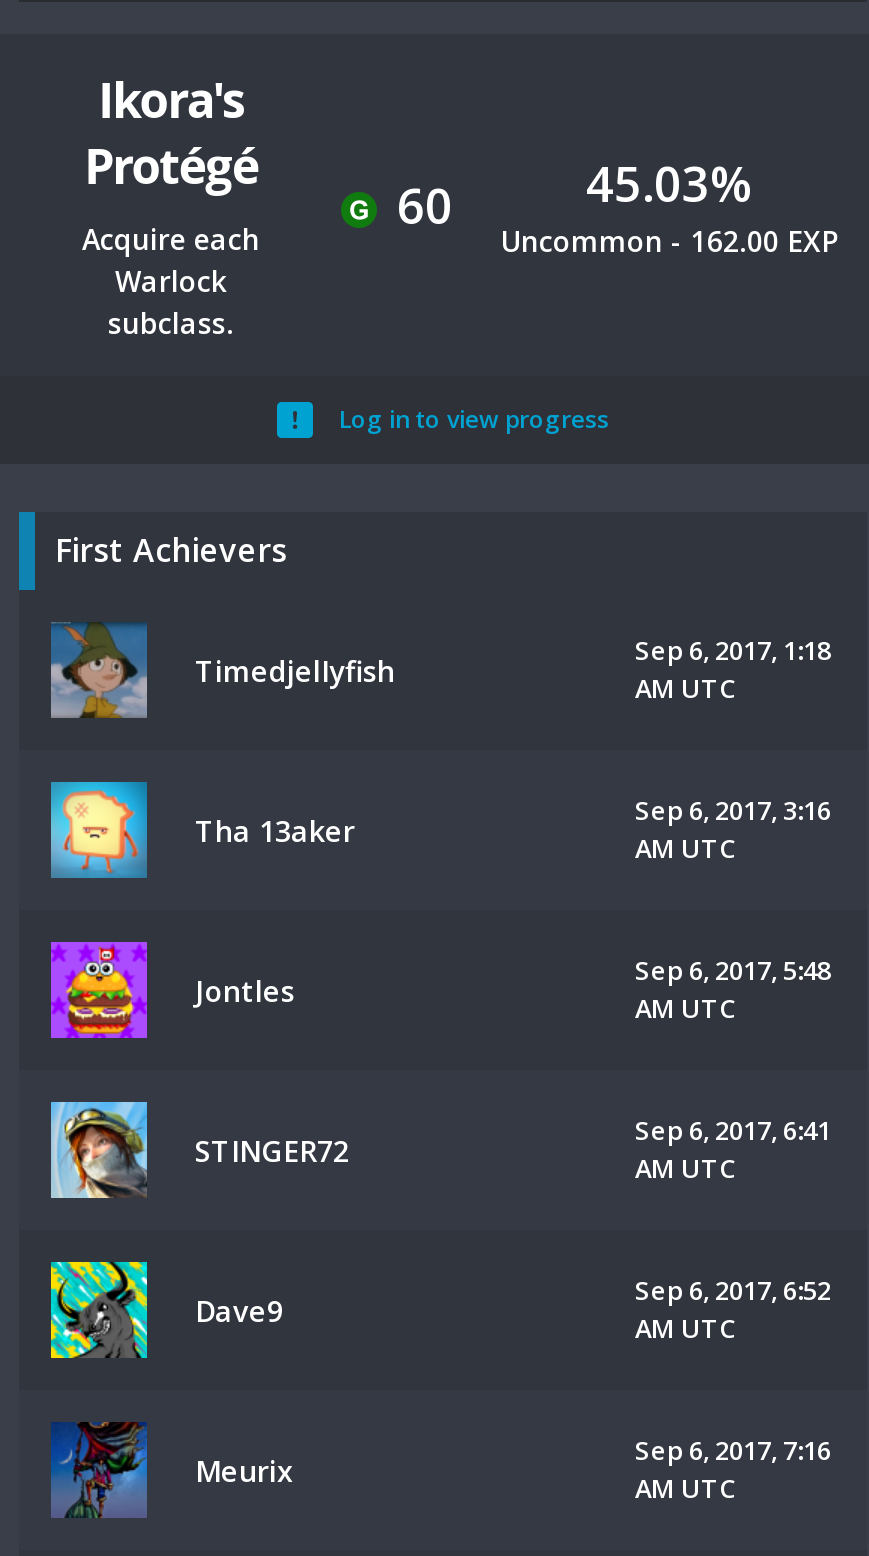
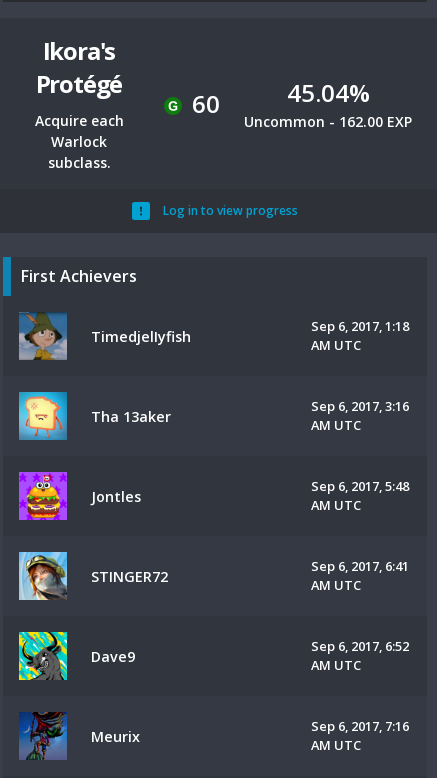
- 45.03%
+ 45.04%
